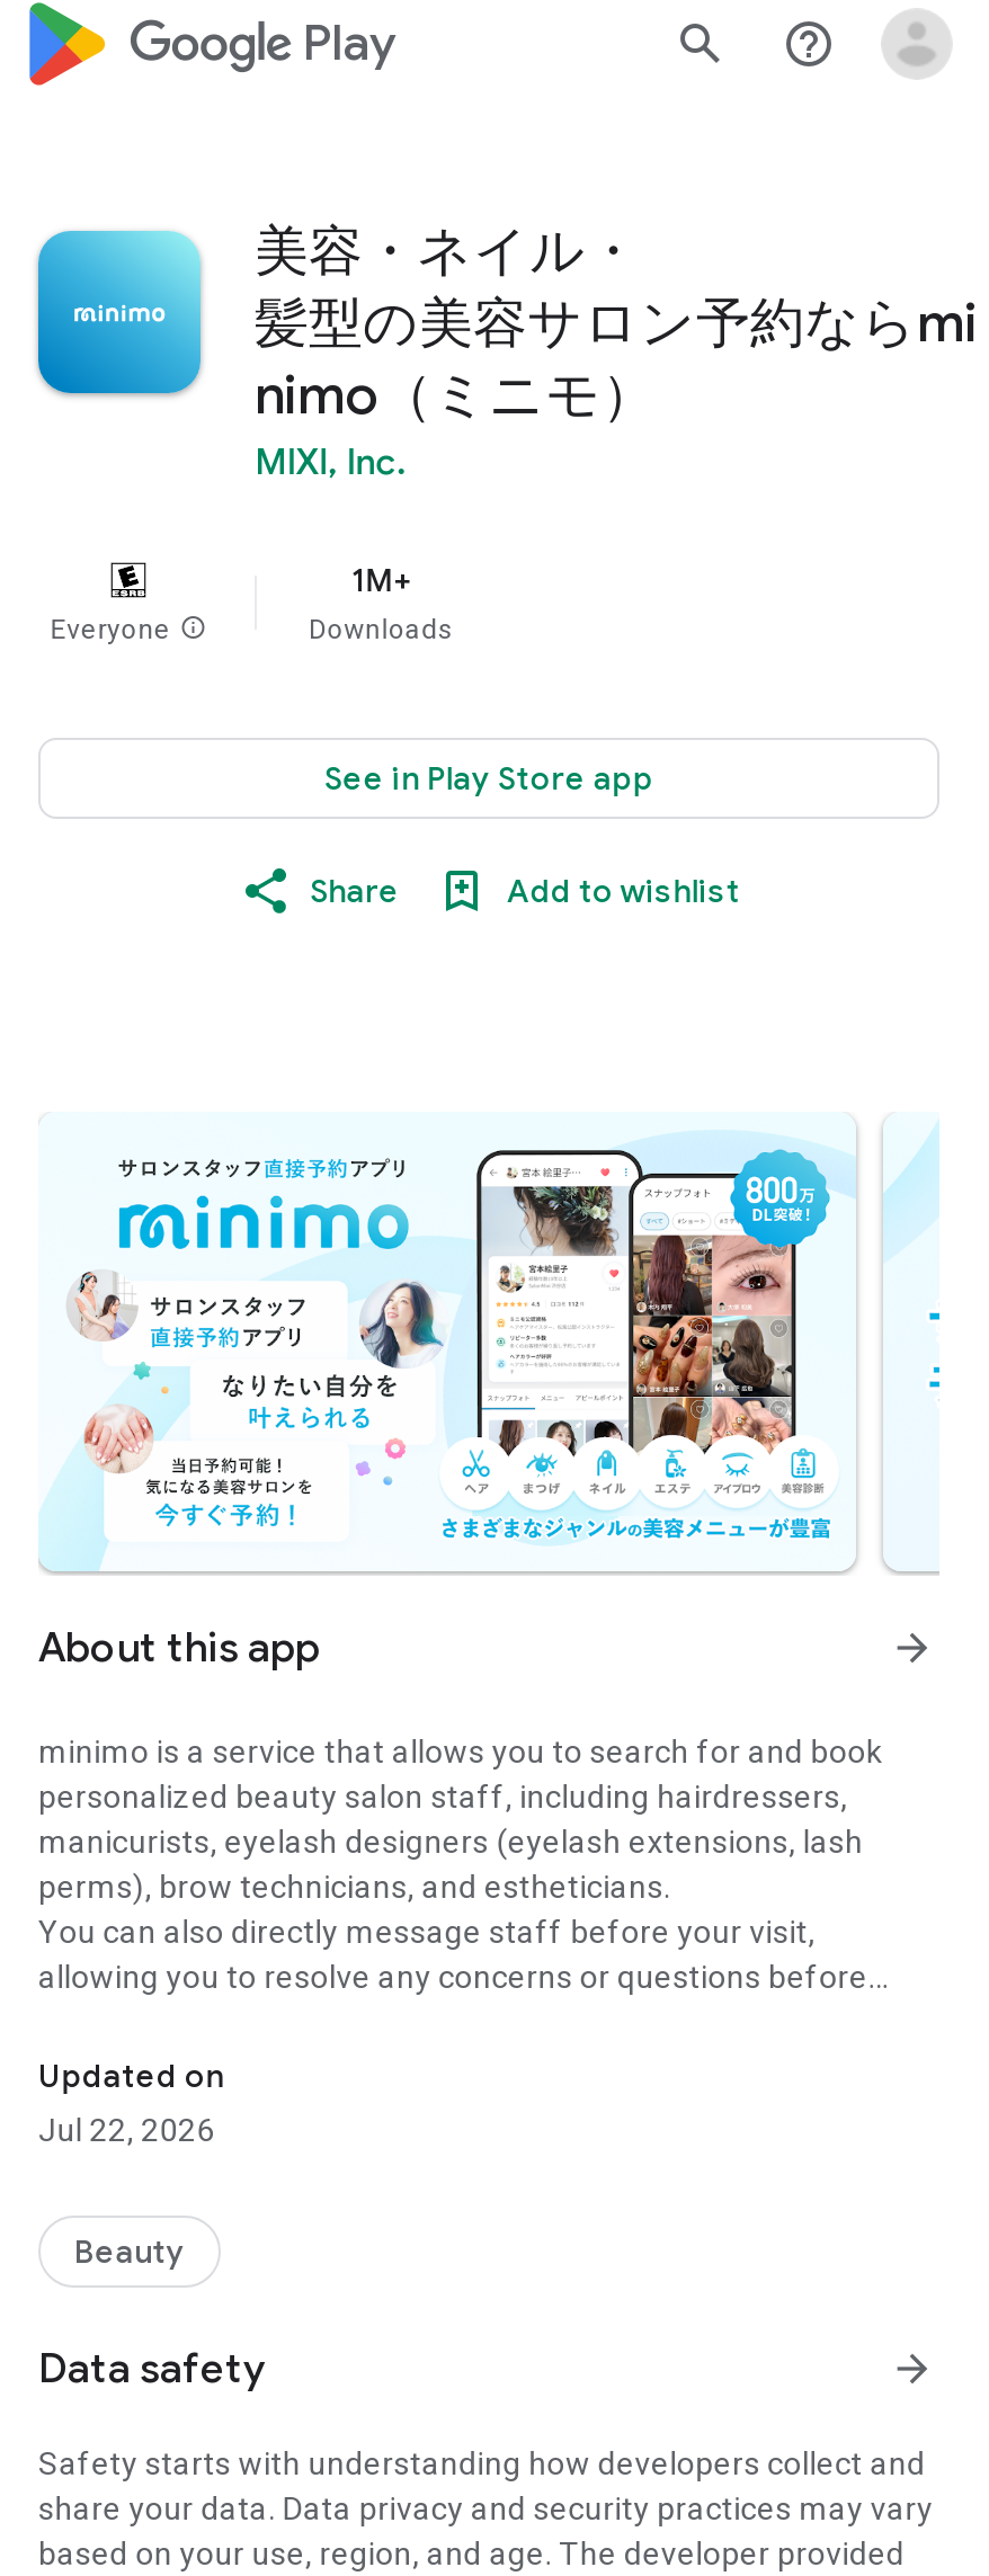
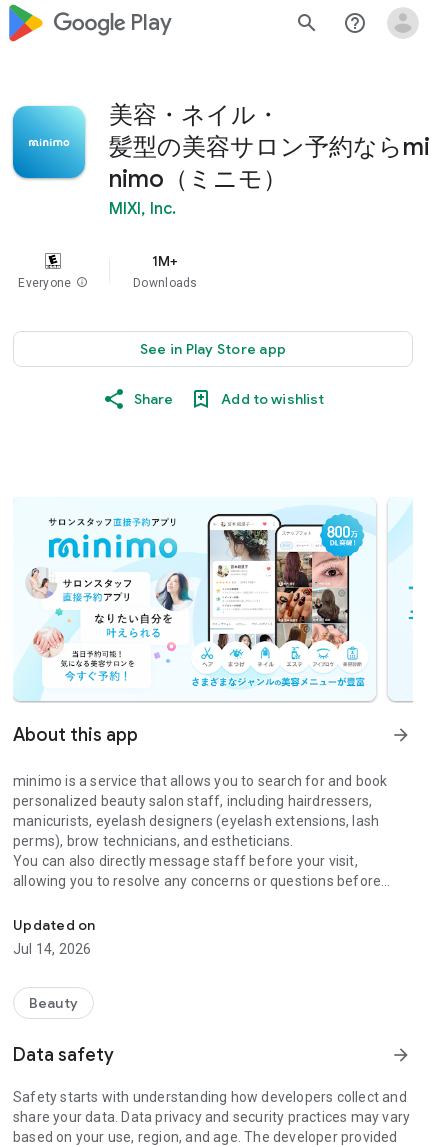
- Jul 22, 2026
+ Jul 14, 2026
